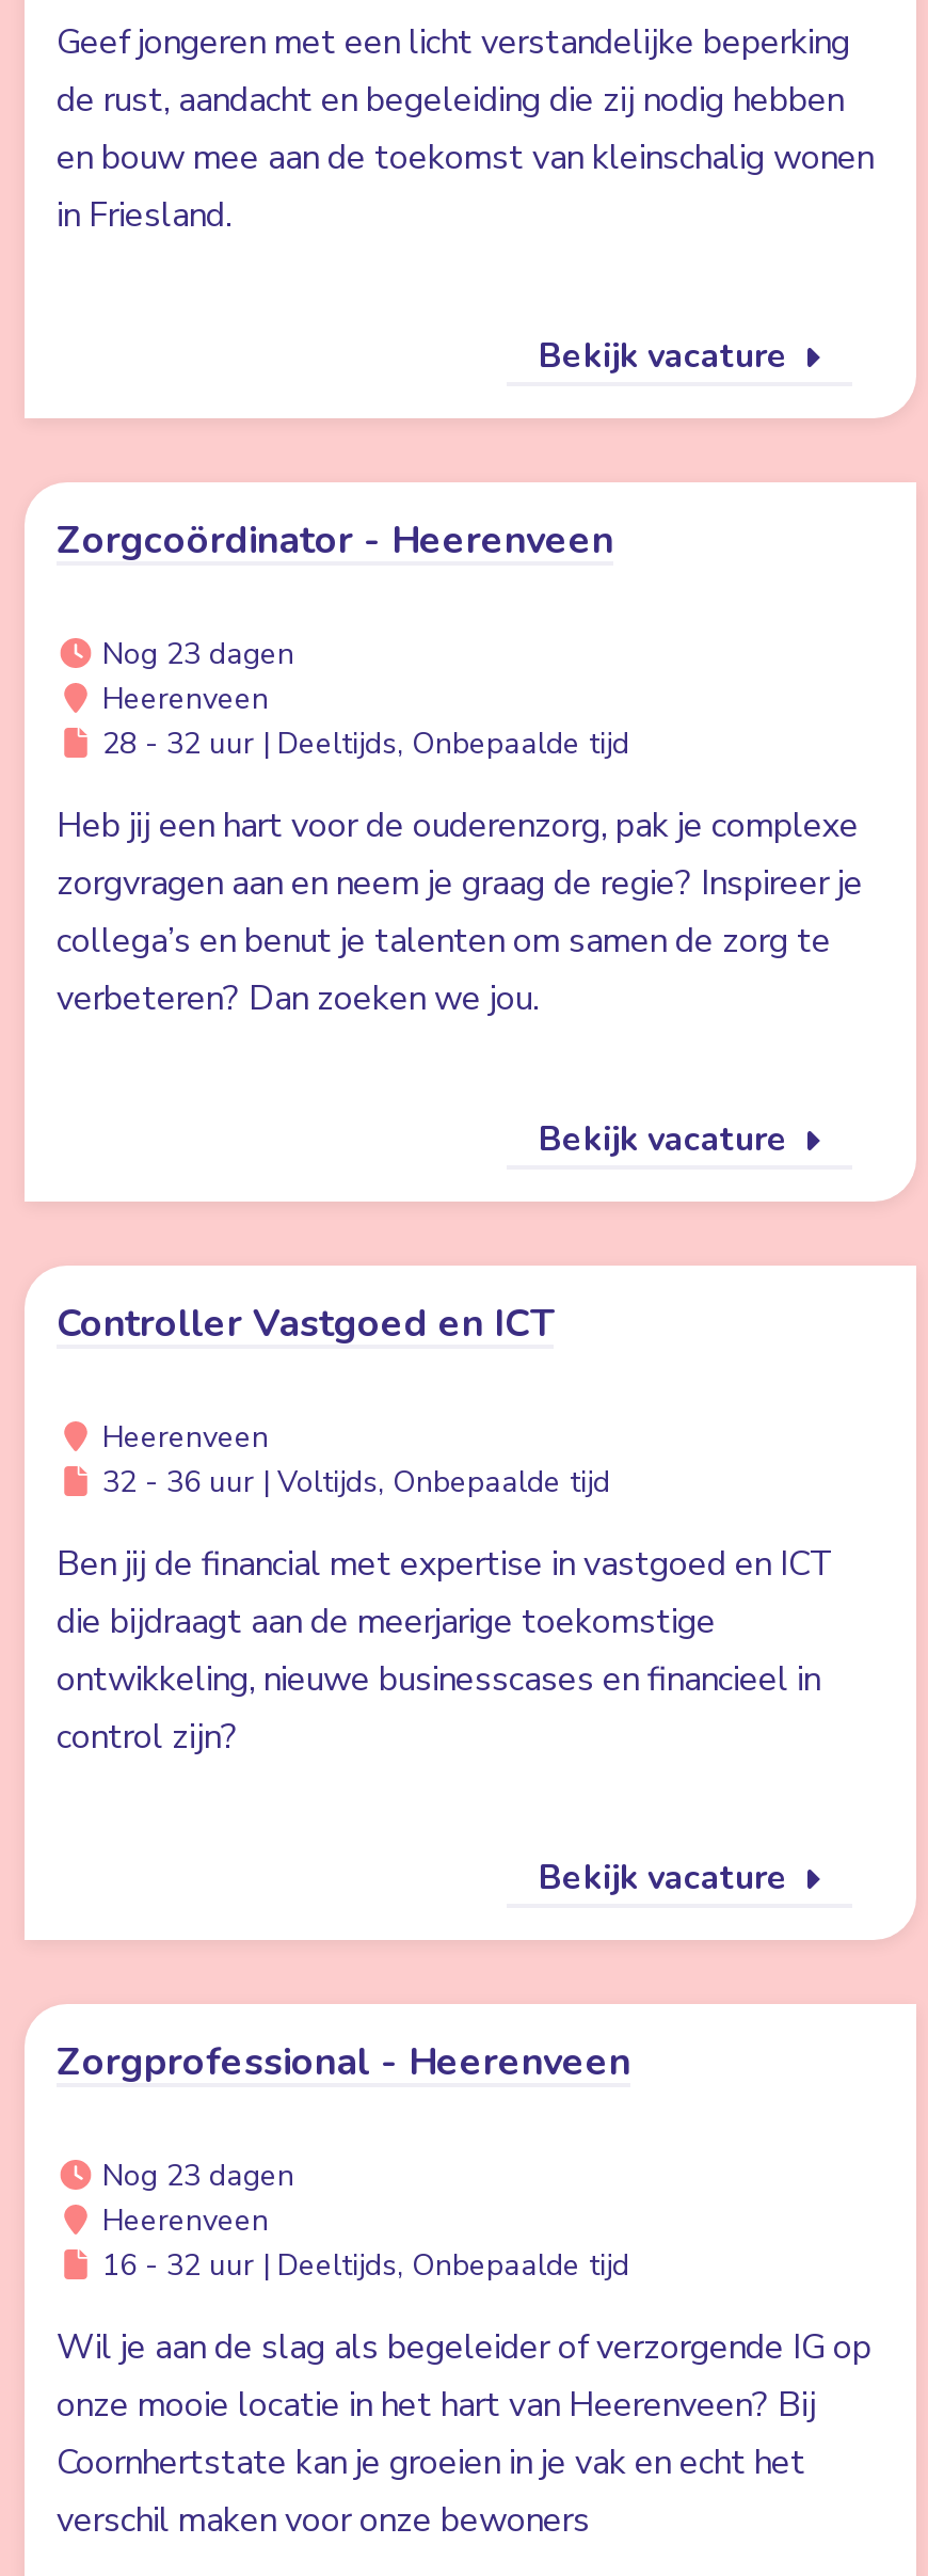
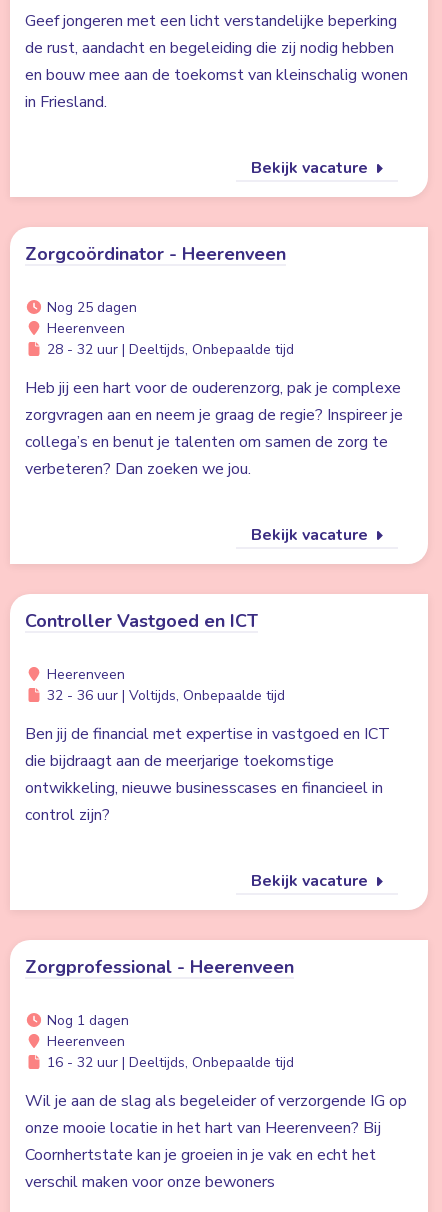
- Nog 23 dagen
+ Nog 25 dagen

- Nog 23 dagen
+ Nog 1 dagen
